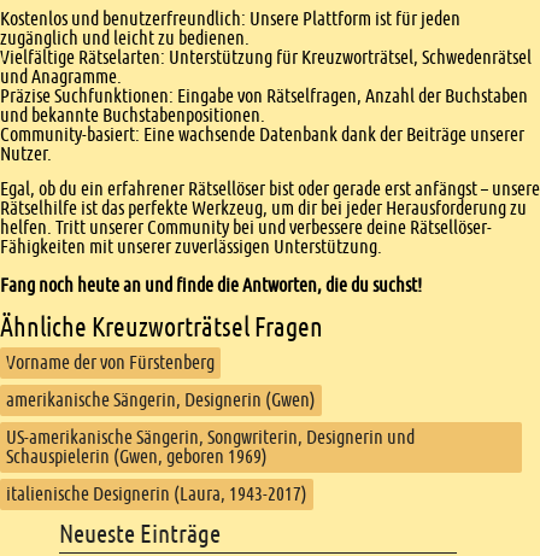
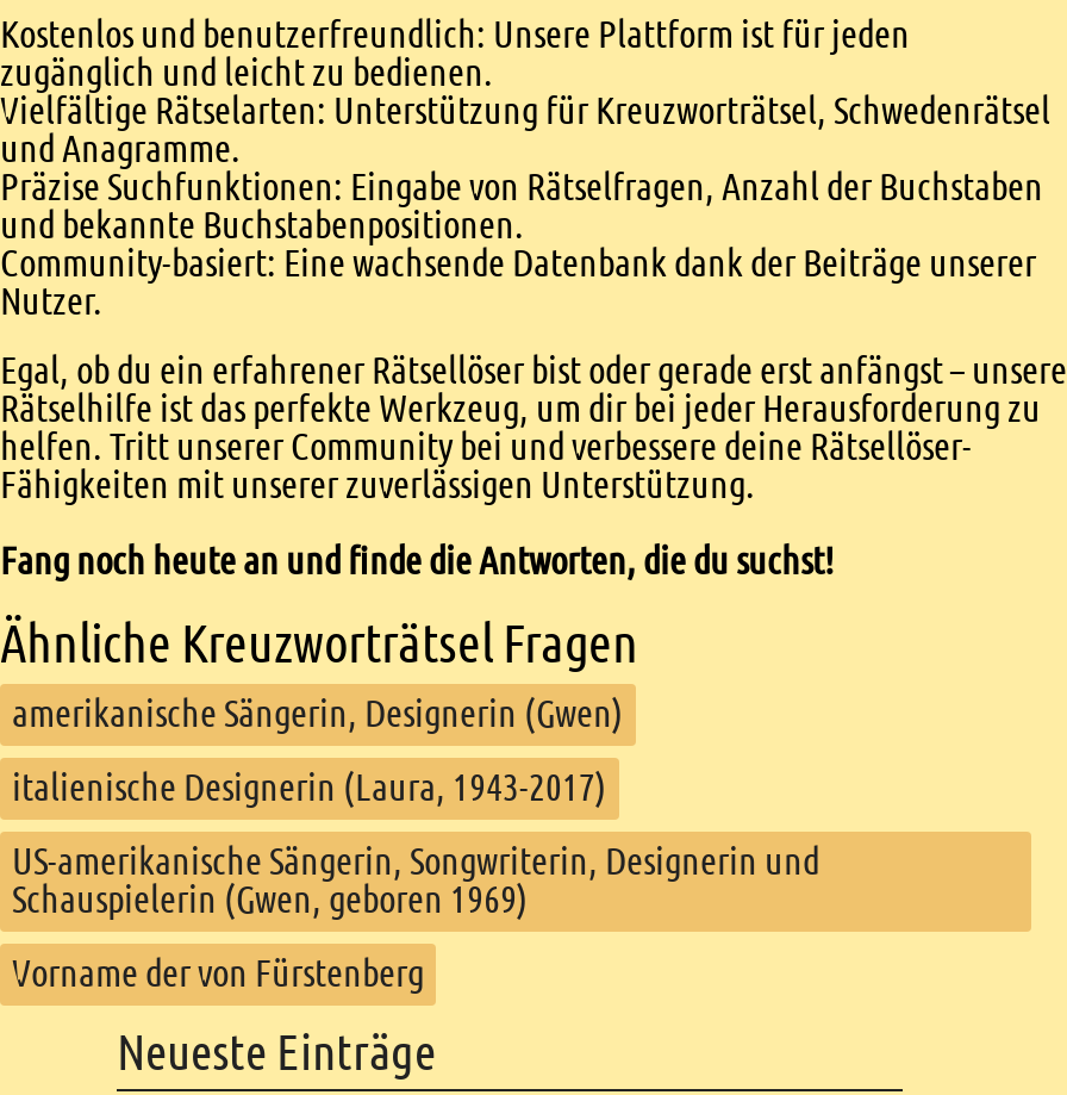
moved down: Vorname der von Fürstenberg

moved up: amerikanische Sängerin, Designerin (Gwen)

moved up: italienische Designerin (Laura, 1943-2017)
